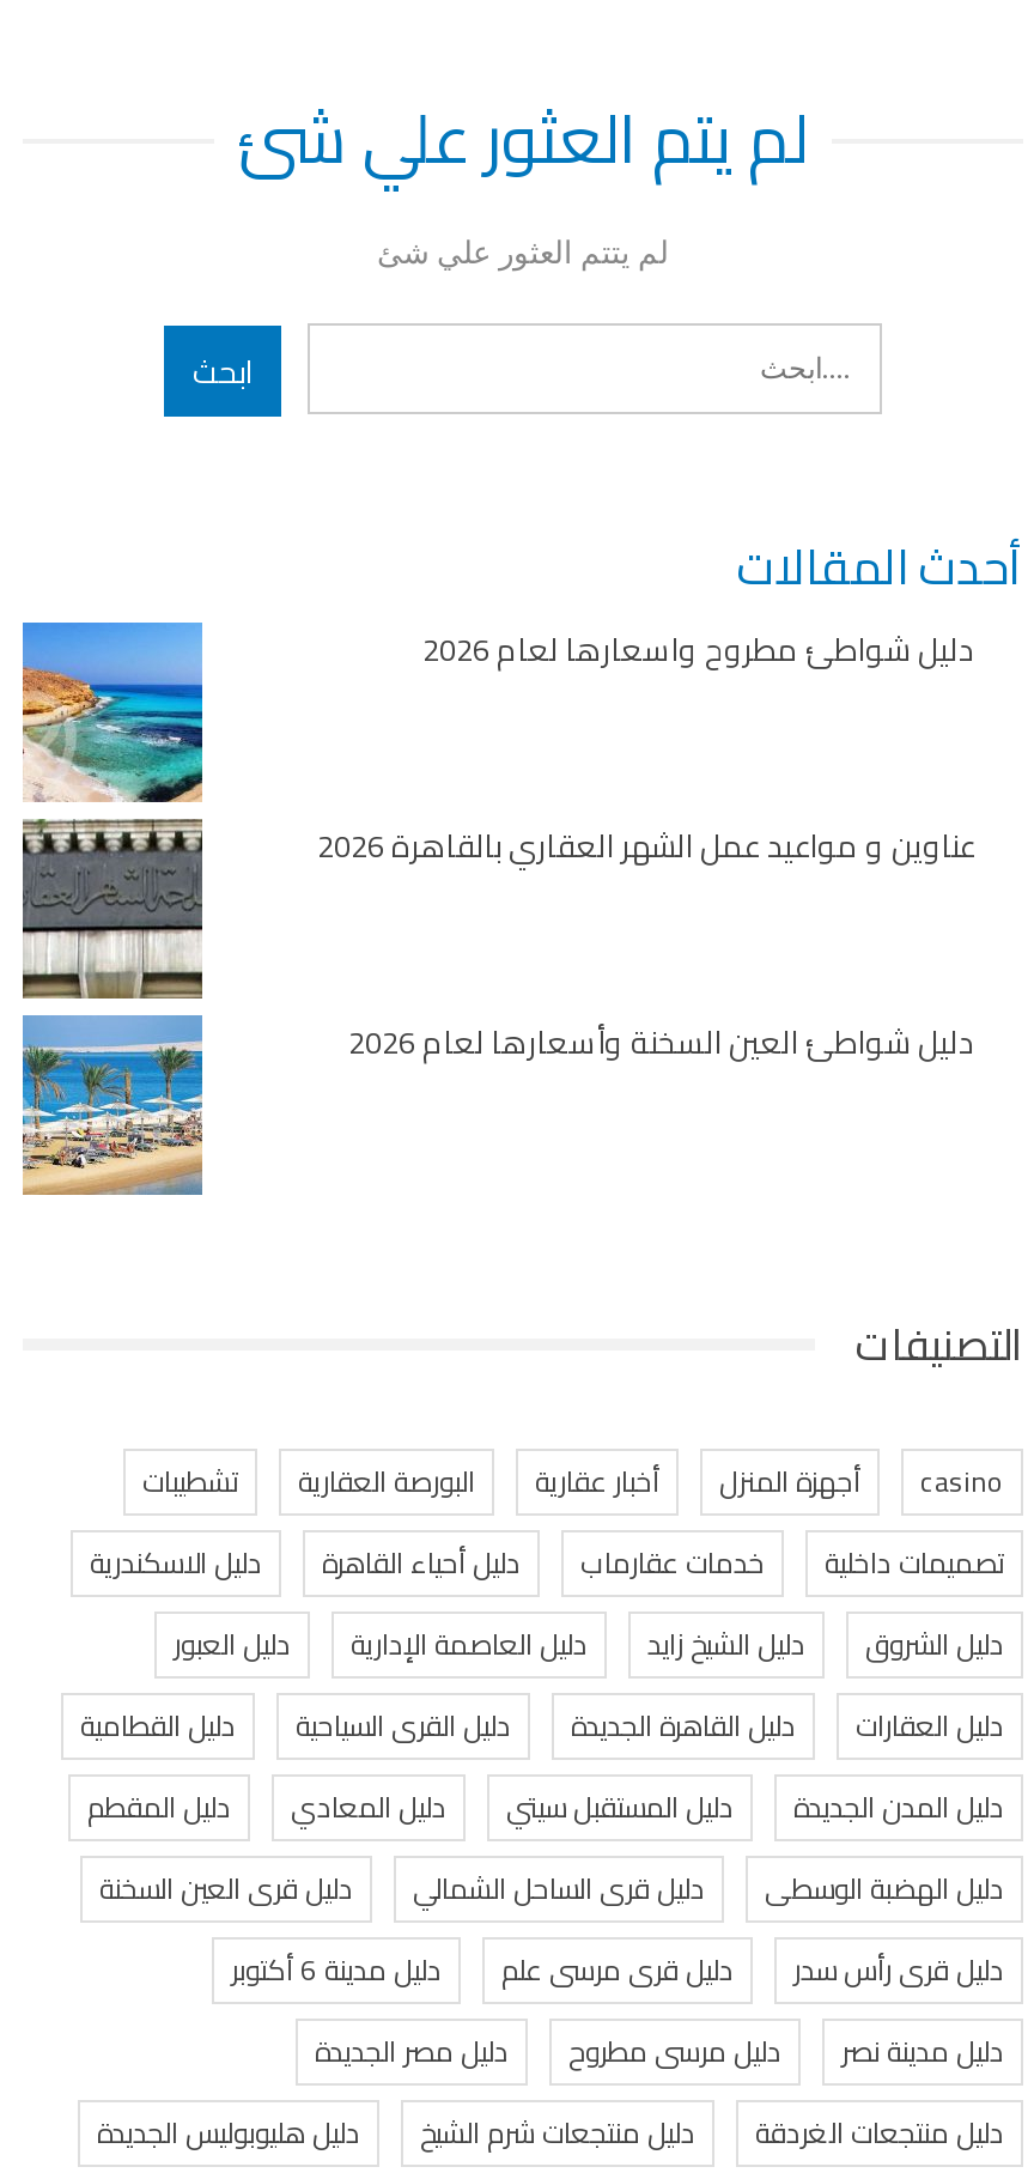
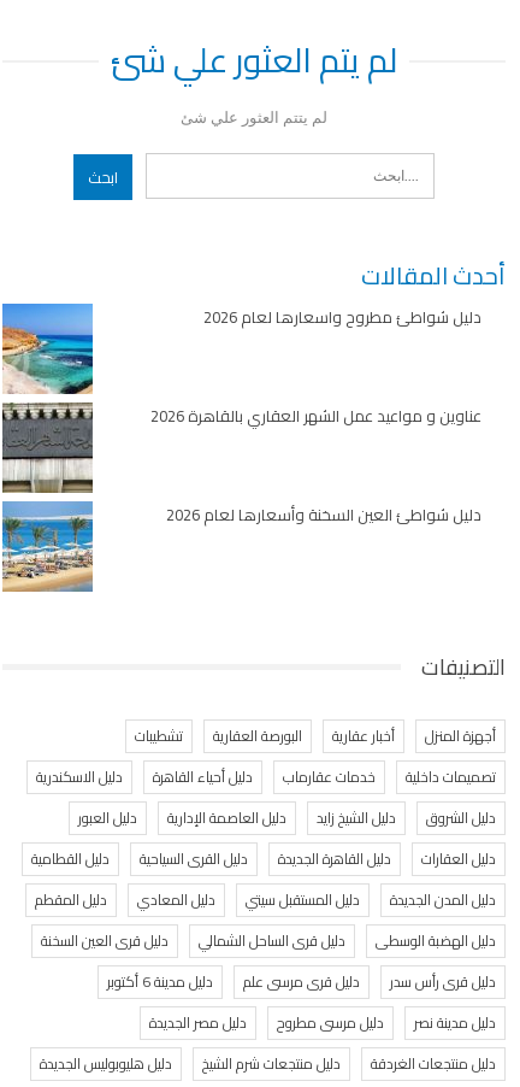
- casino
